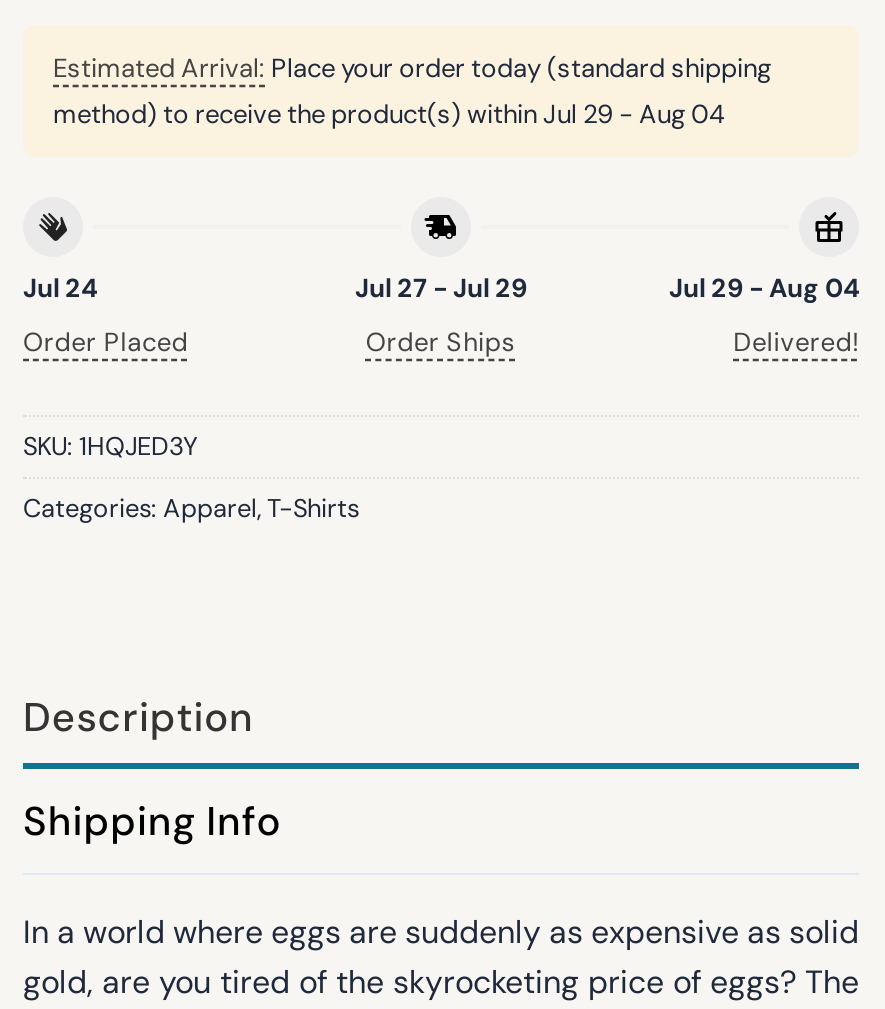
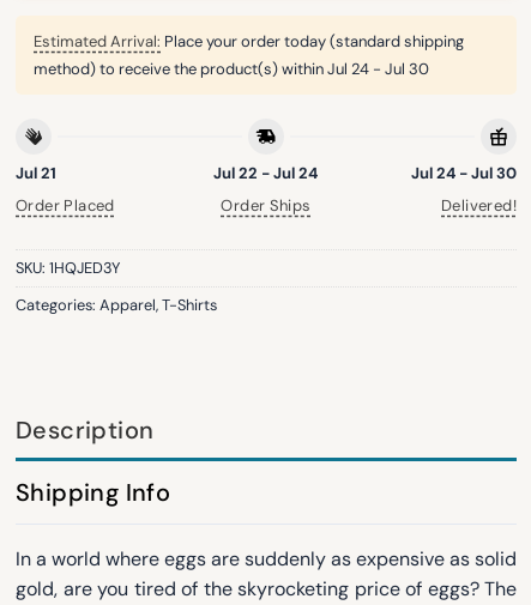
- method) to receive the product(s) within Jul 29 - Aug 04
+ method) to receive the product(s) within Jul 24 - Jul 30

- Jul 24
+ Jul 21

- Jul 27 - Jul 29
+ Jul 22 - Jul 24

- Jul 29 - Aug 04
+ Jul 24 - Jul 30
